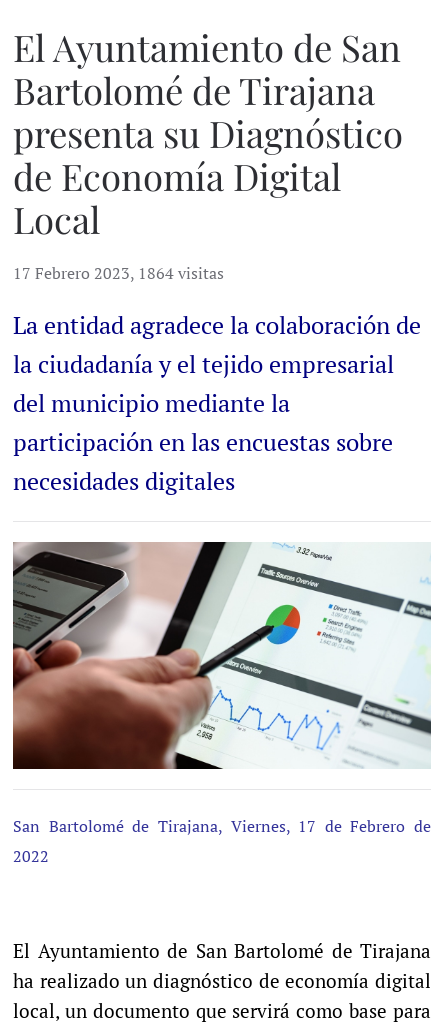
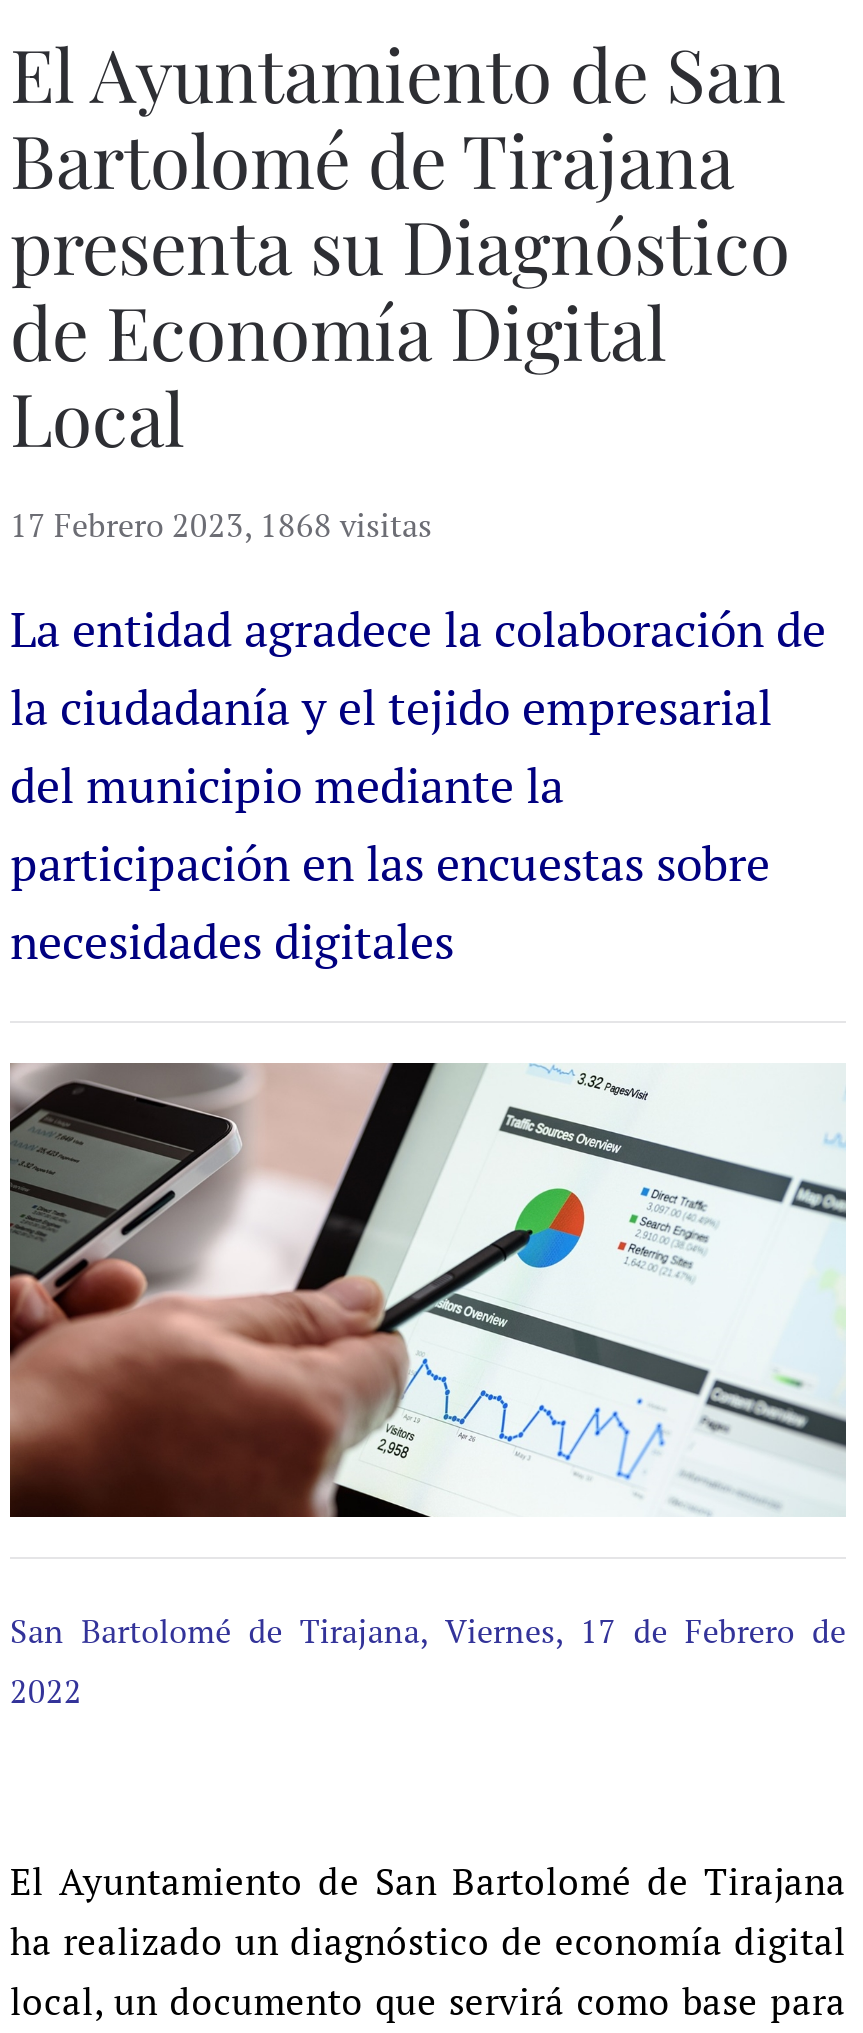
- 17 Febrero 2023, 1864 visitas
+ 17 Febrero 2023, 1868 visitas
